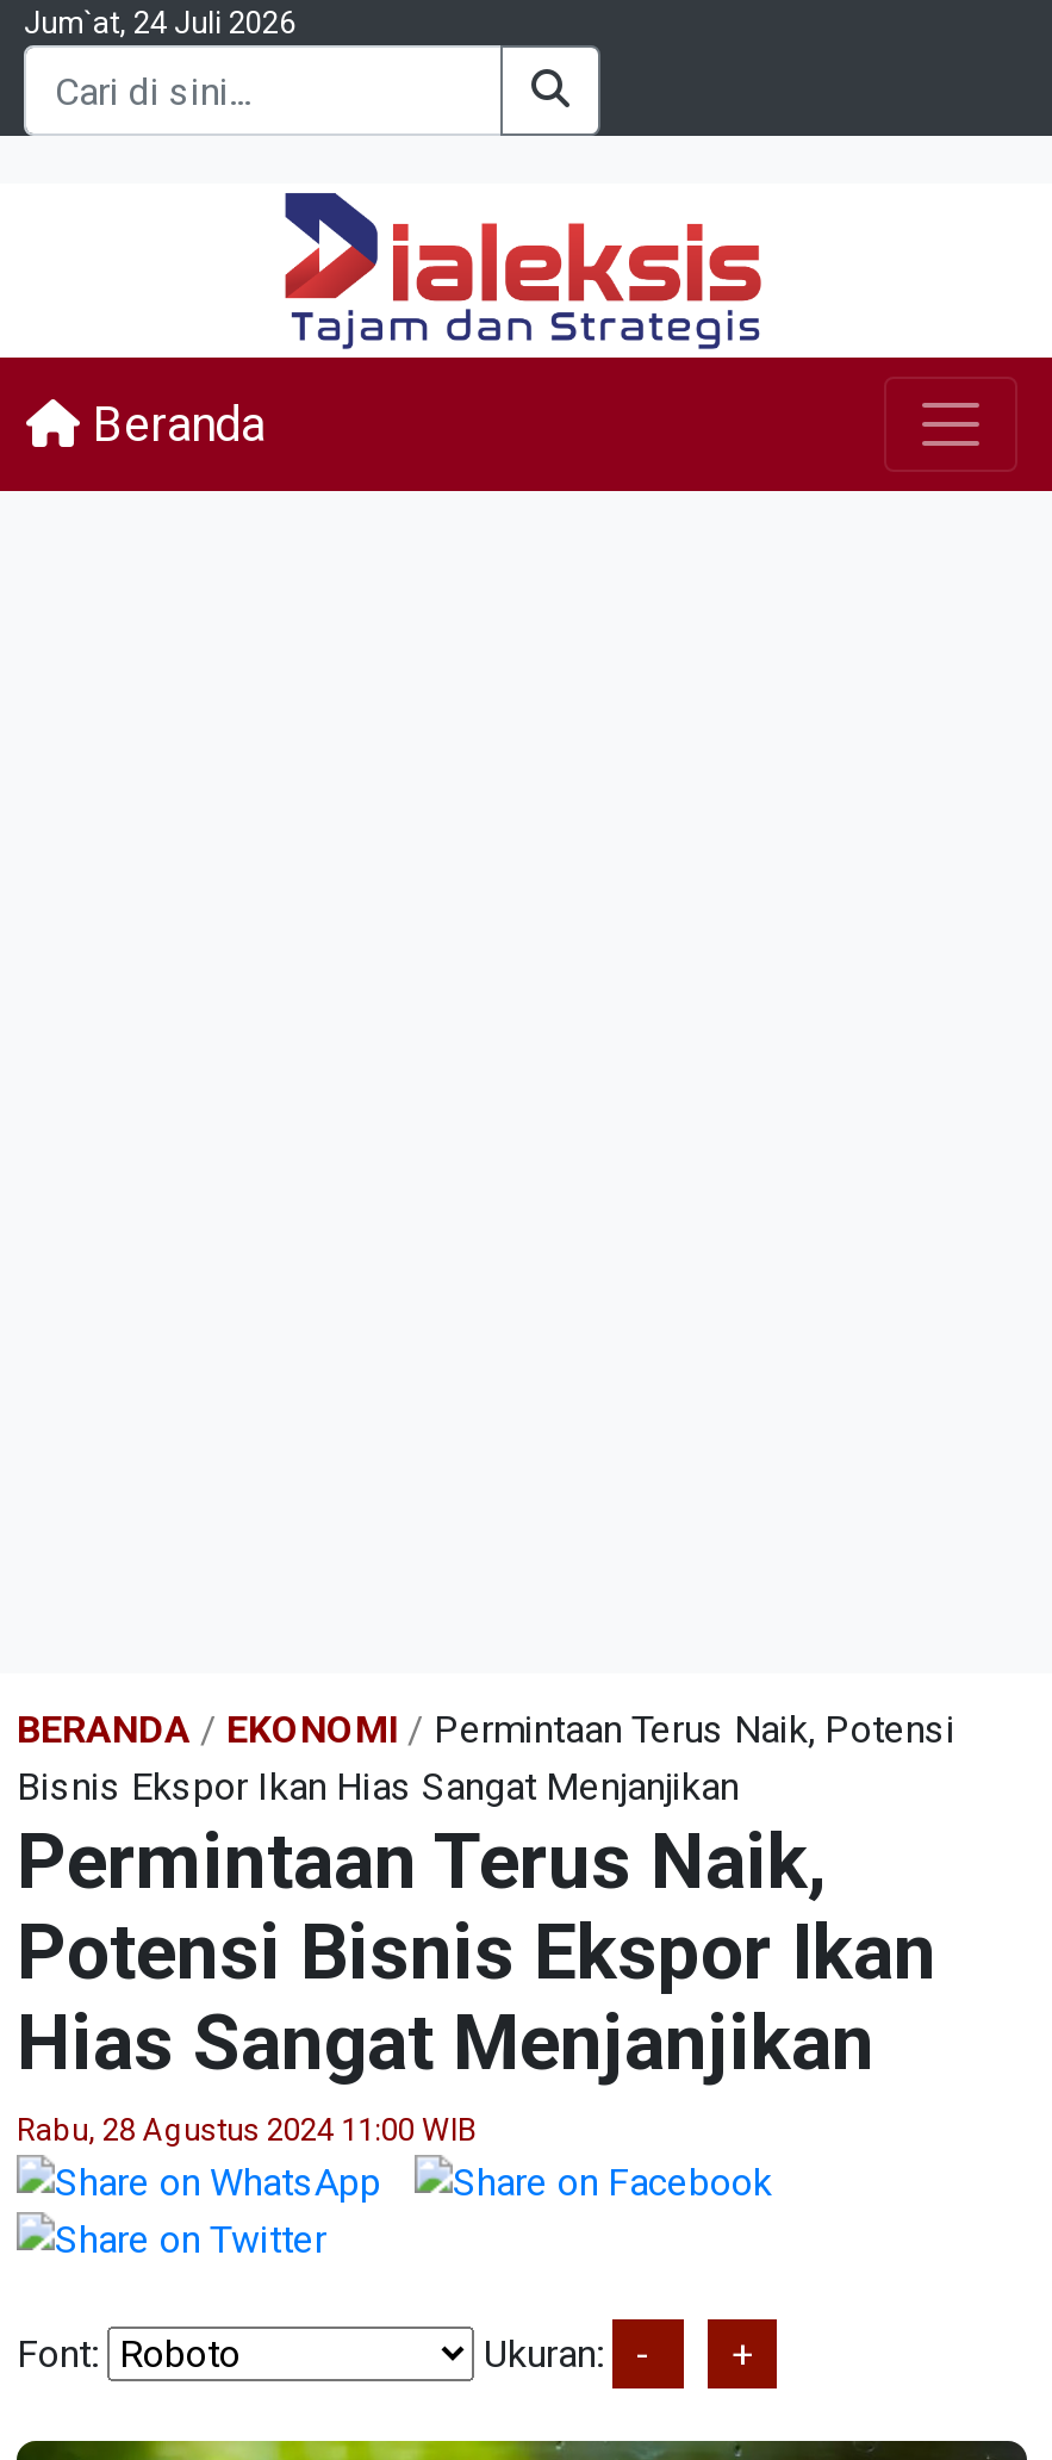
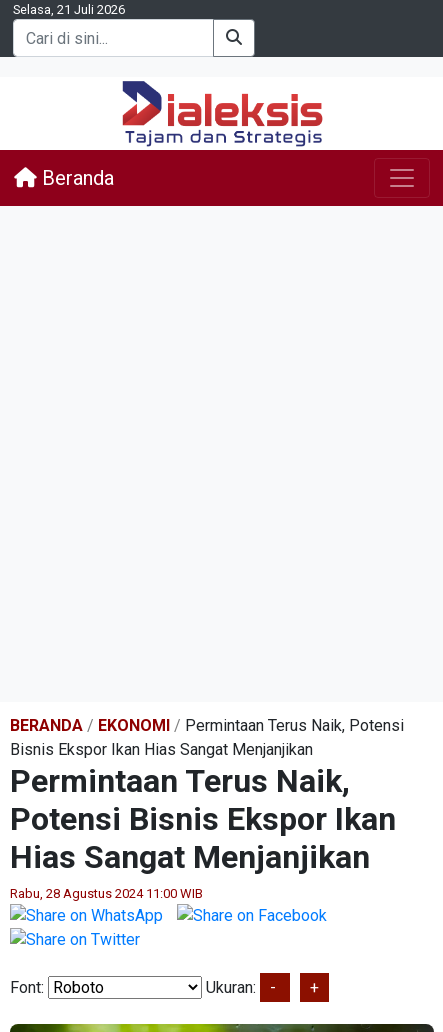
- Jum`at, 24 Juli 2026
+ Selasa, 21 Juli 2026
